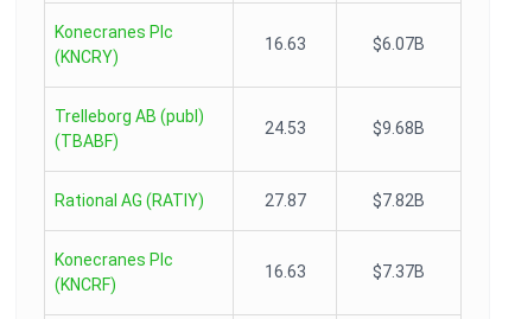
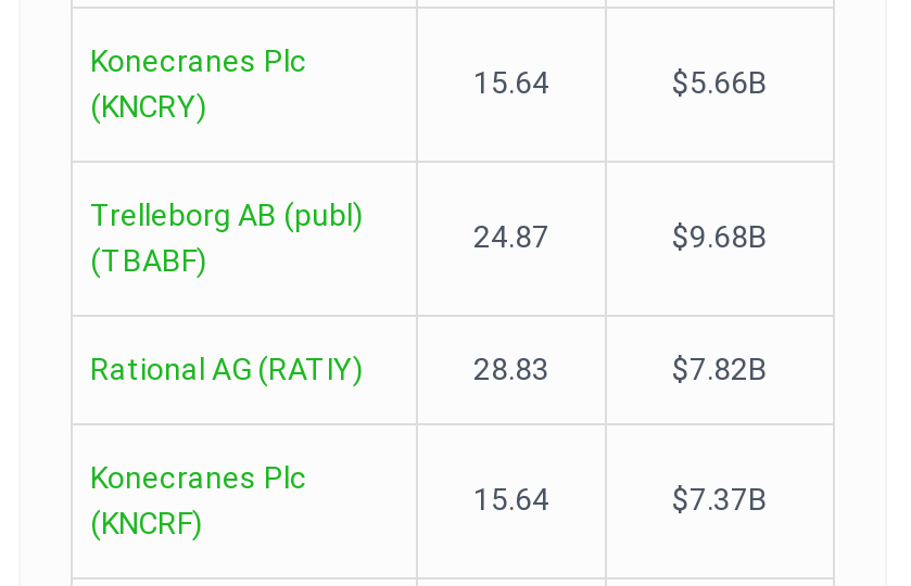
- 16.63
- $6.07B
+ 15.64
+ $5.66B

- 24.53
+ 24.87

- 27.87
+ 28.83

- 16.63
+ 15.64
